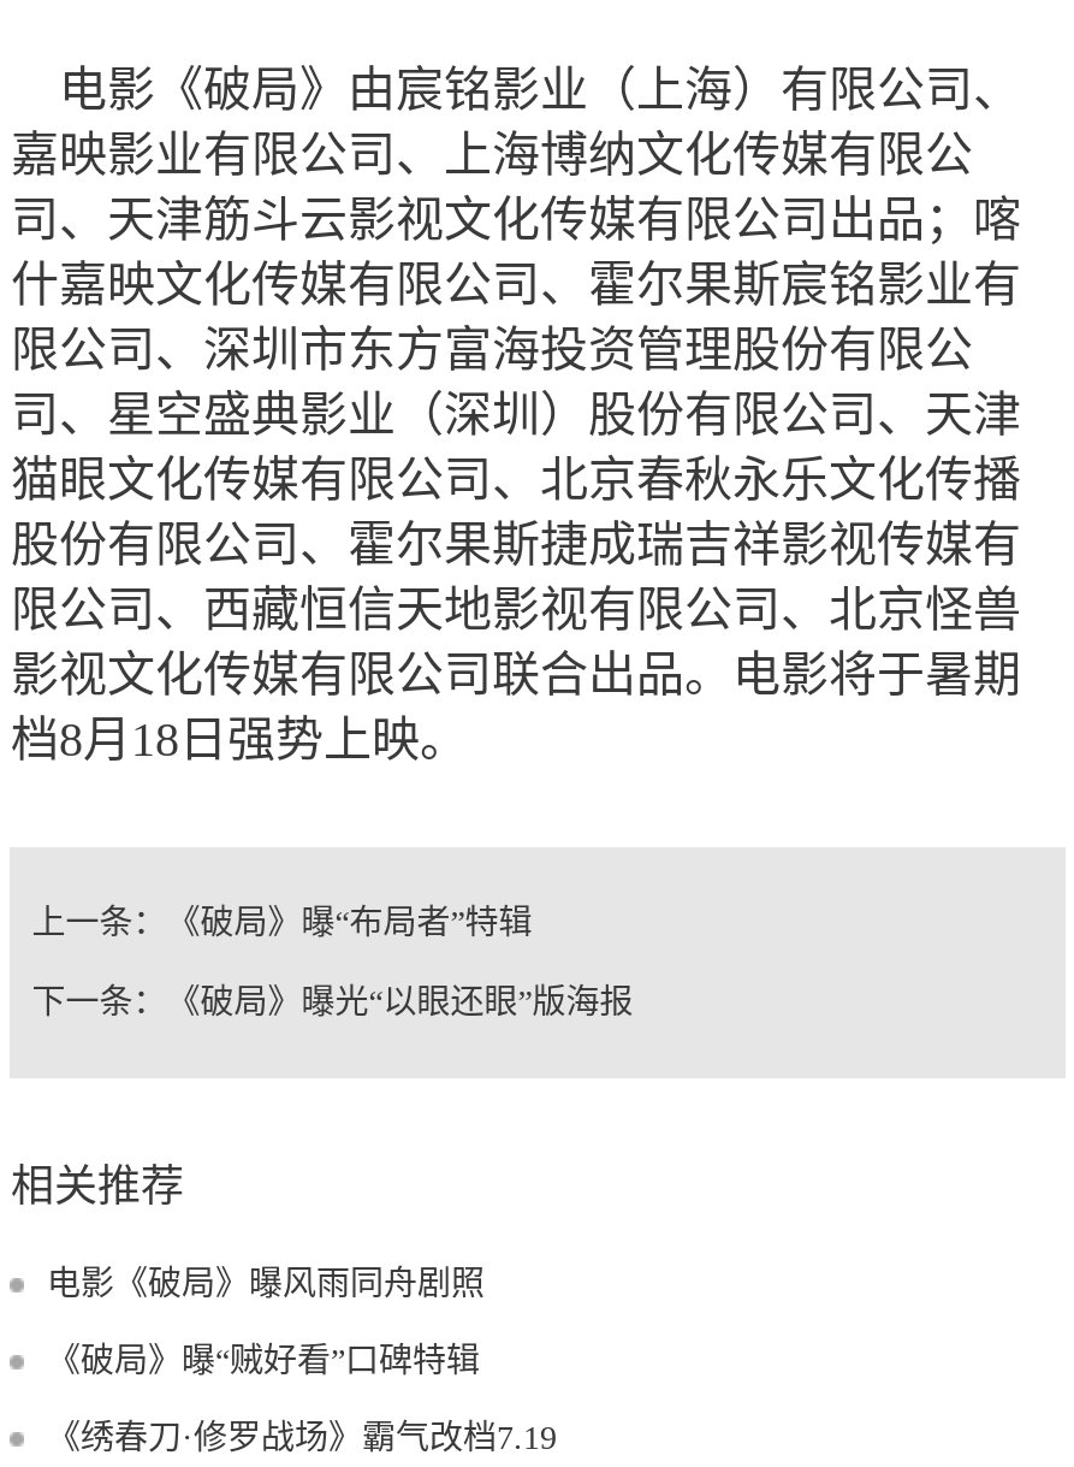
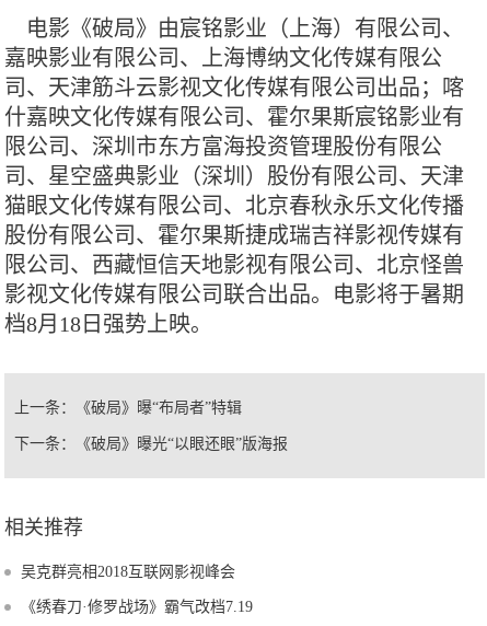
- 电影《破局》曝风雨同舟剧照
- 《破局》曝“贼好看”口碑特辑
+ 吴克群亮相2018互联网影视峰会
